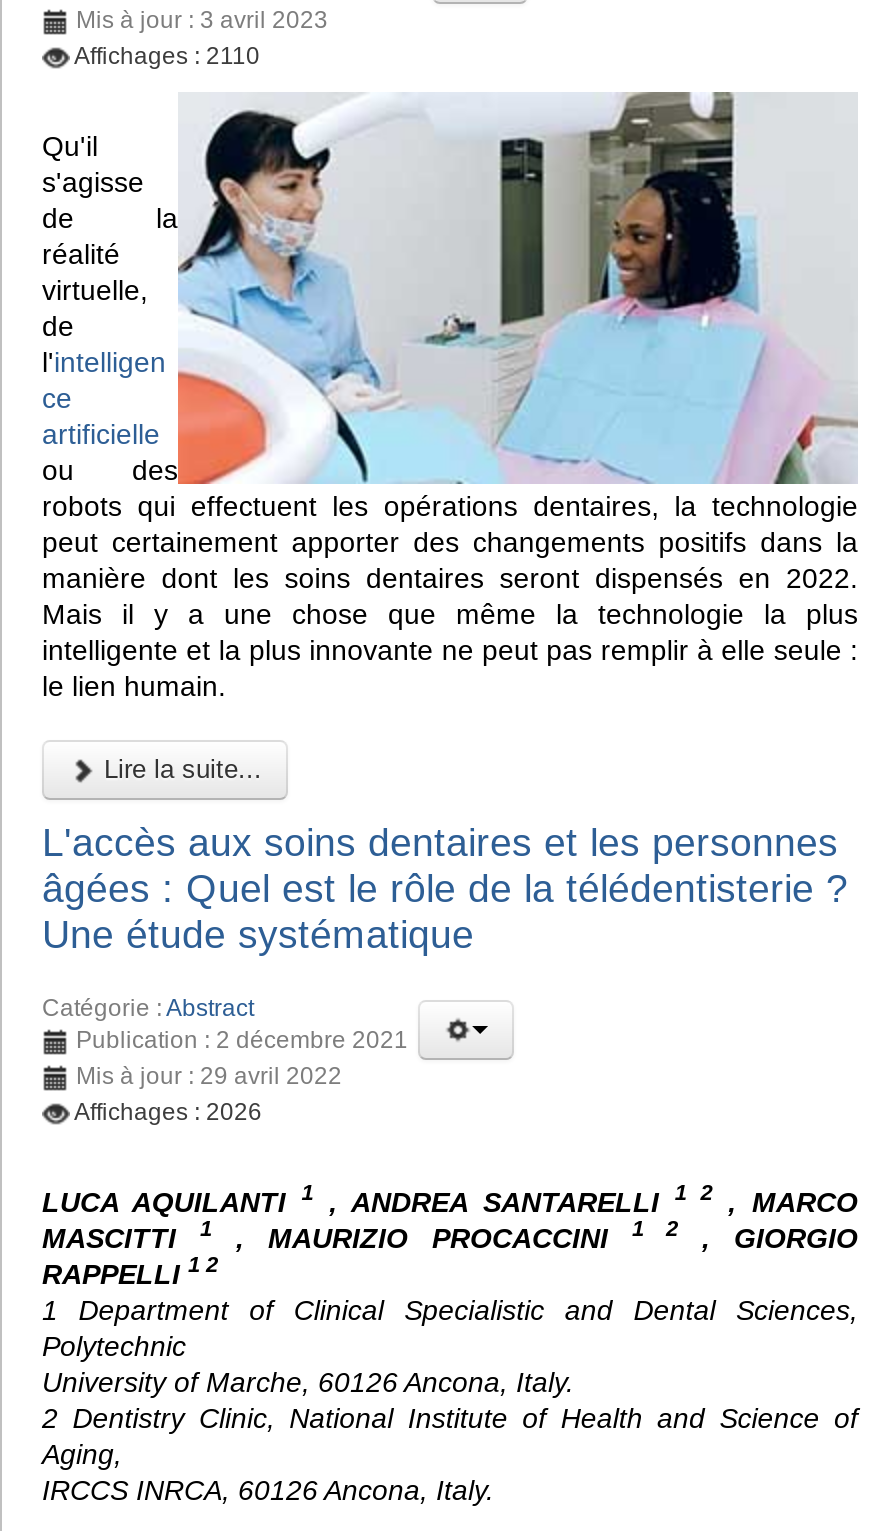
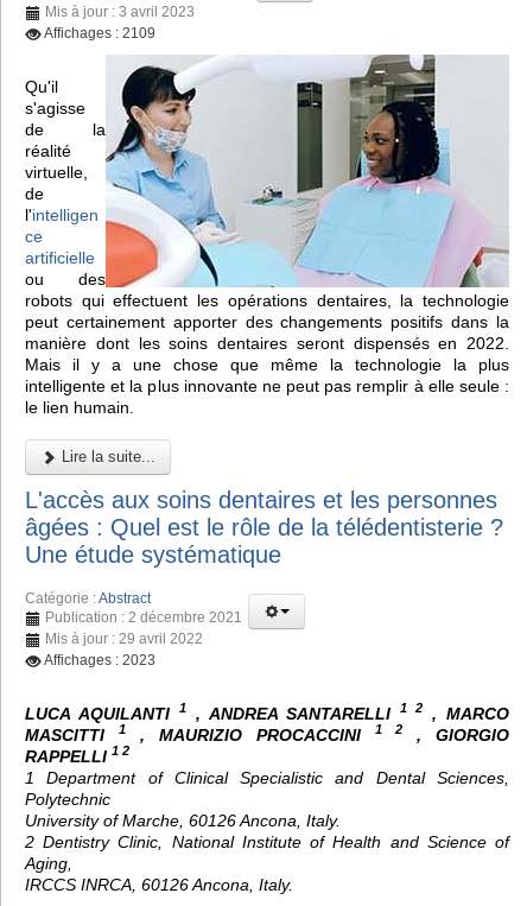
- Affichages : 2110
+ Affichages : 2109

- Affichages : 2026
+ Affichages : 2023
